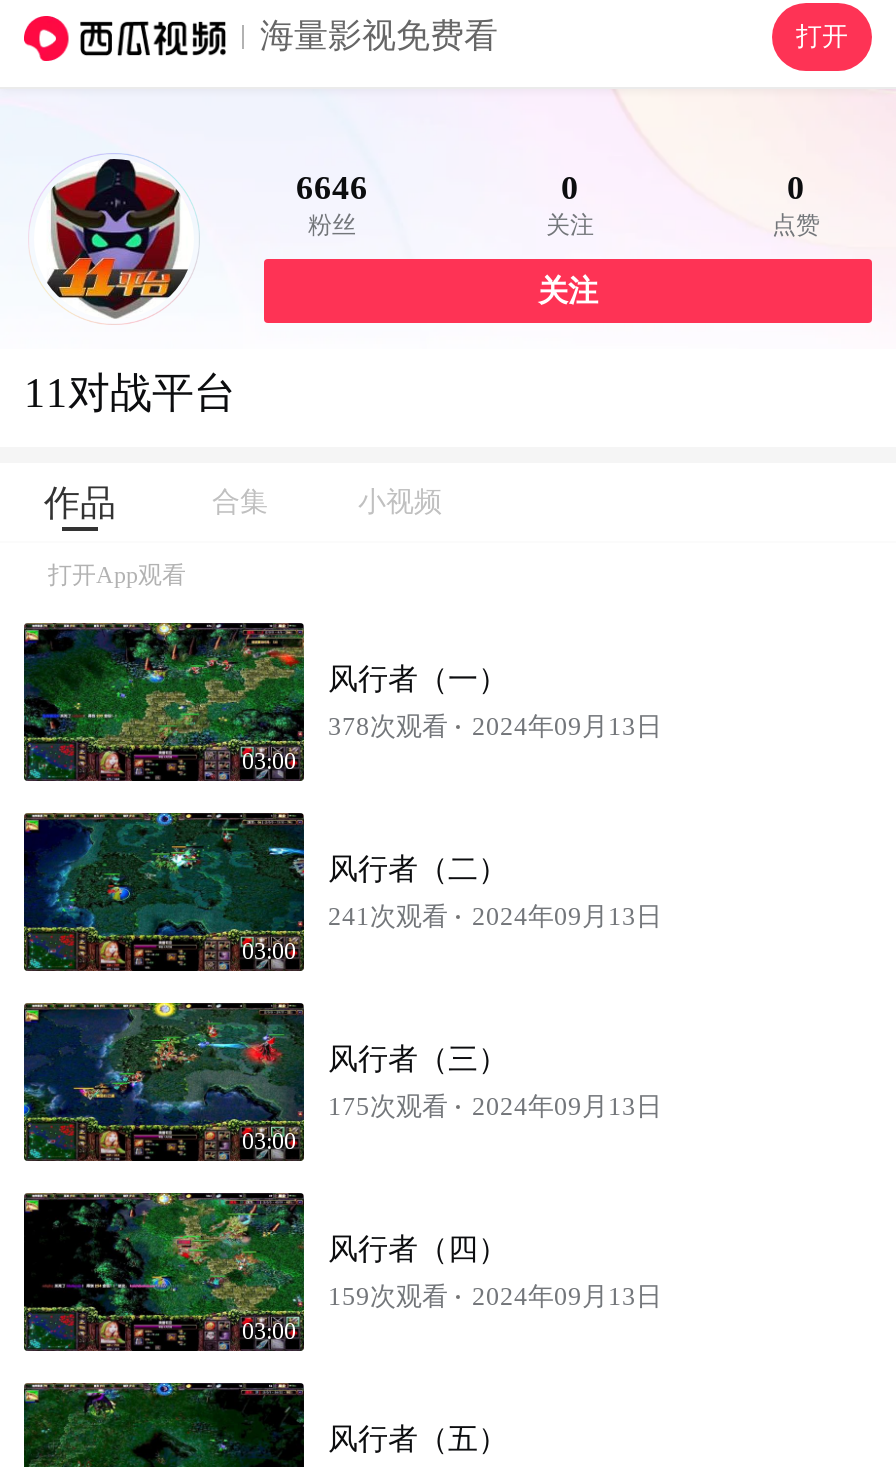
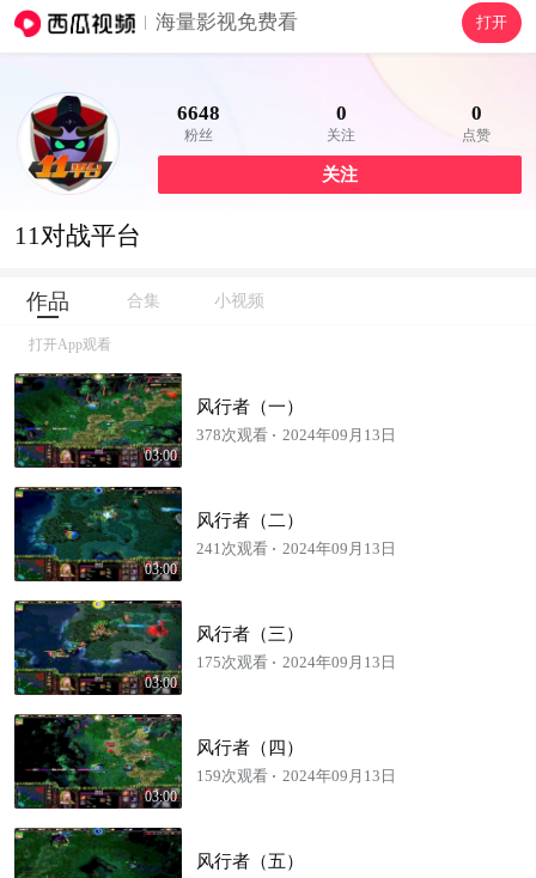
- 6646
+ 6648
